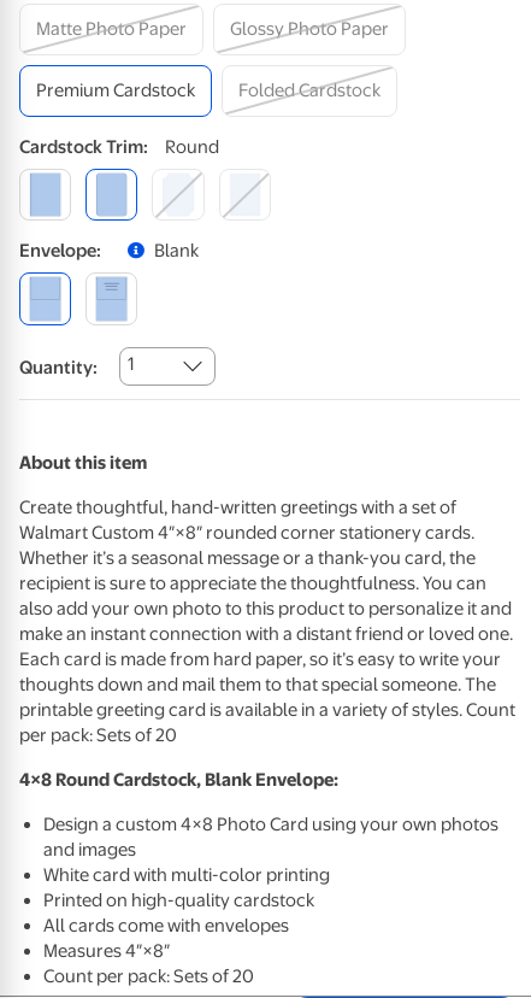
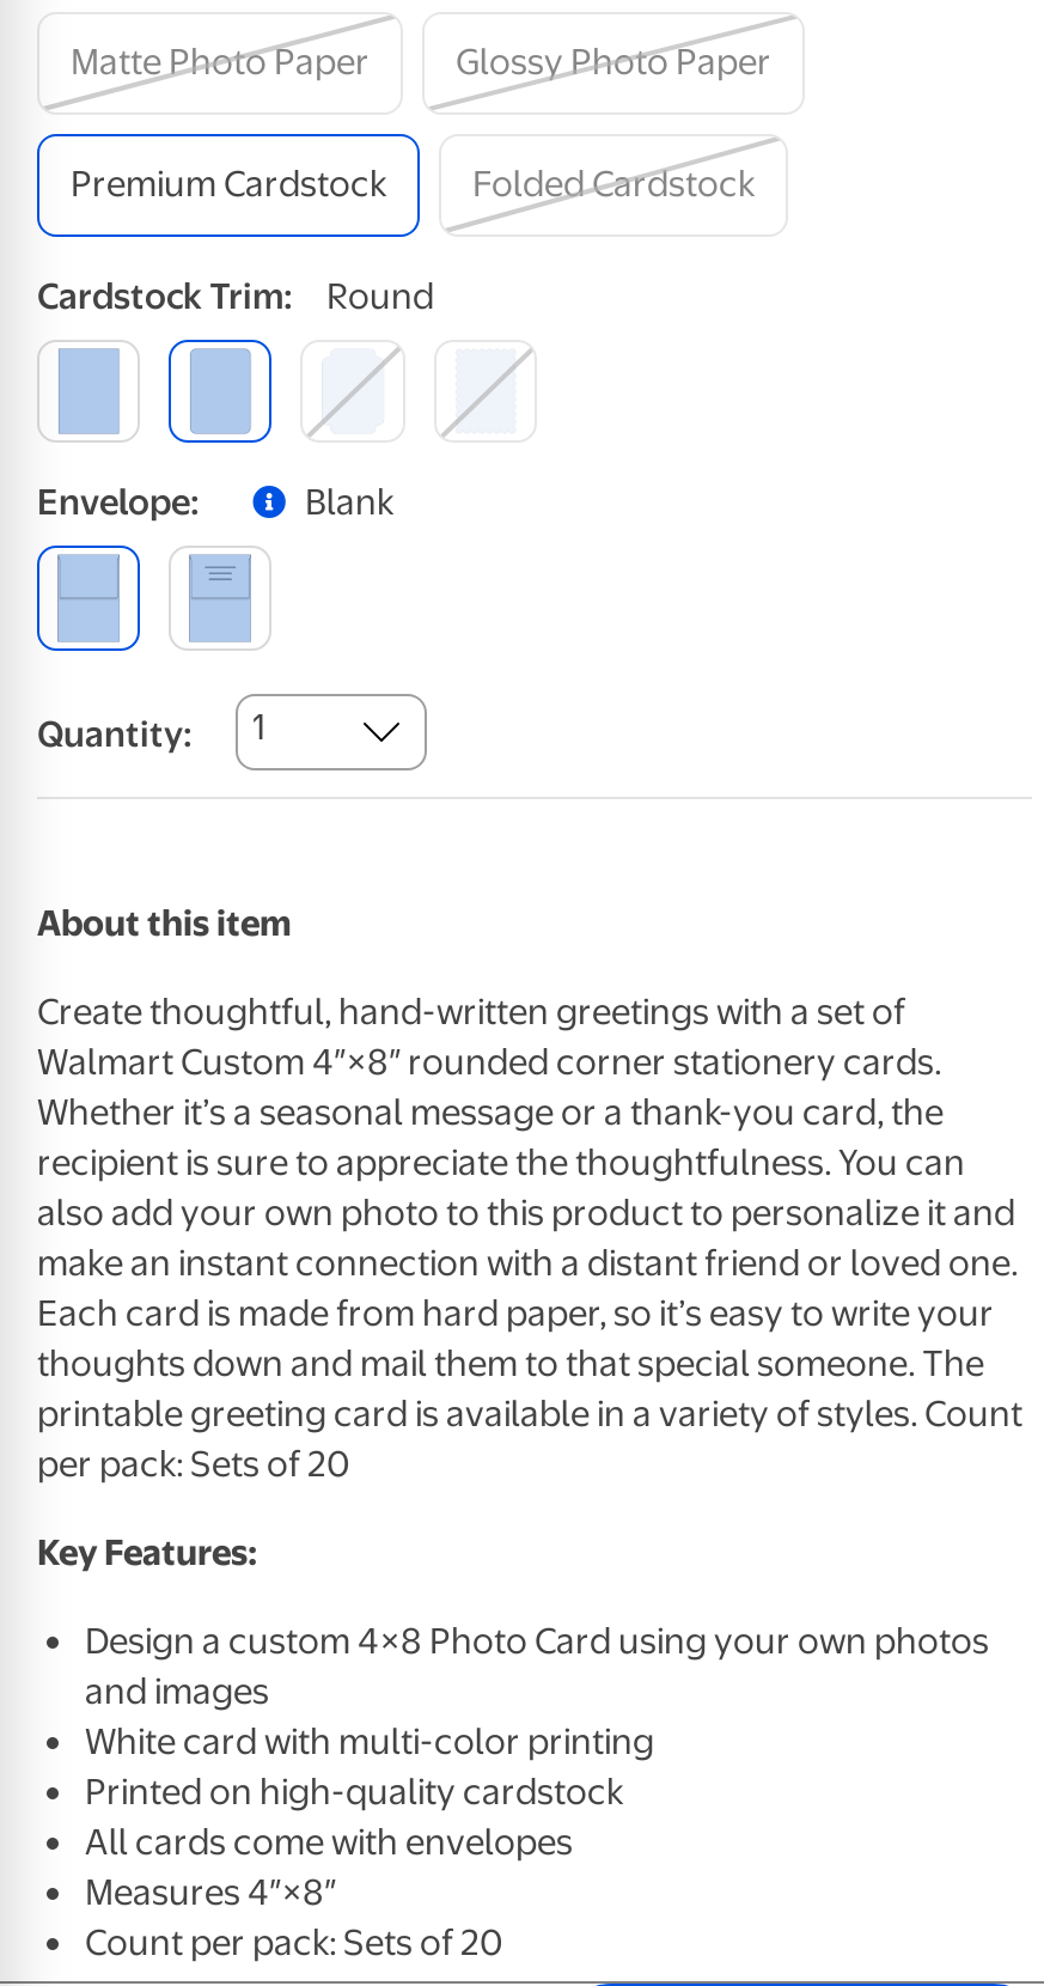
- 4×8 Round Cardstock, Blank Envelope:
+ Key Features:
